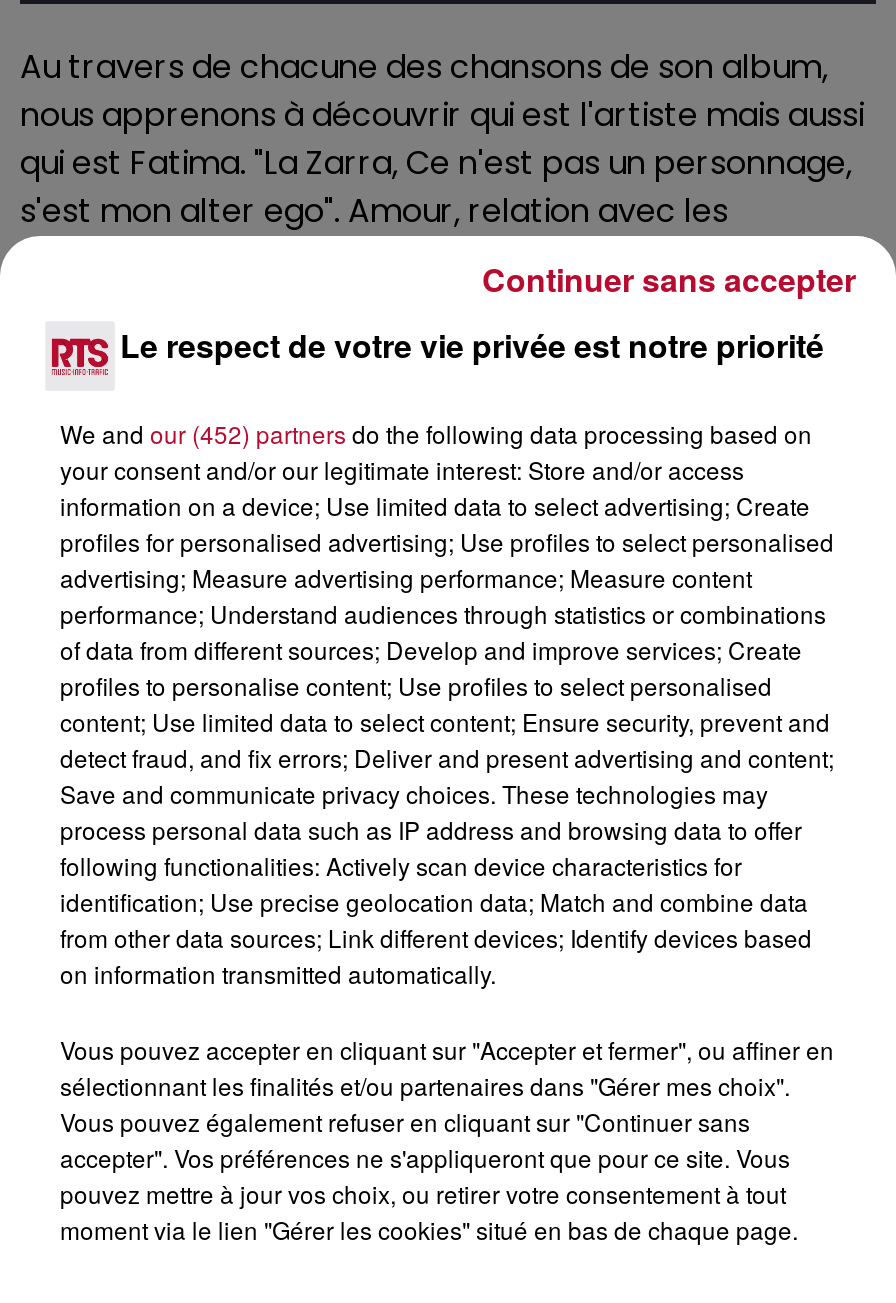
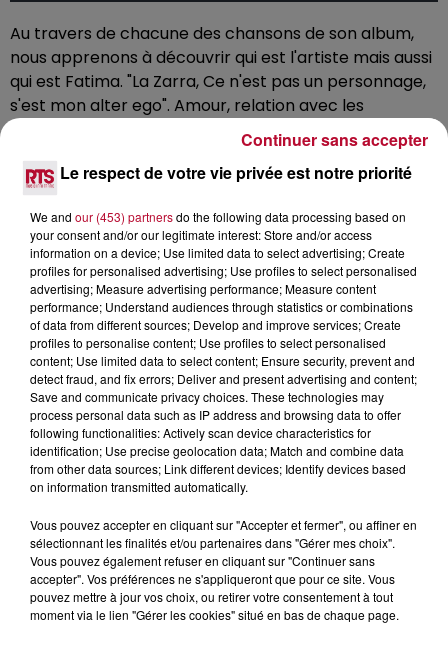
- We and our (452) partners do the following data processing based on
+ We and our (453) partners do the following data processing based on
